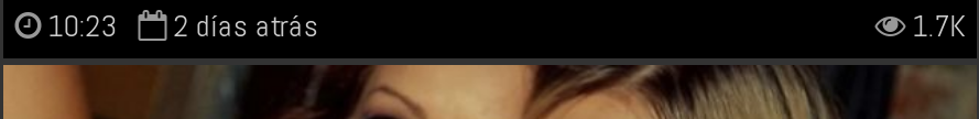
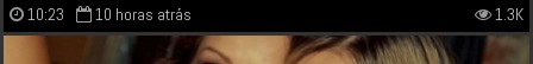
- 2 días atrás
- 1.7K
+ 10 horas atrás
+ 1.3K
